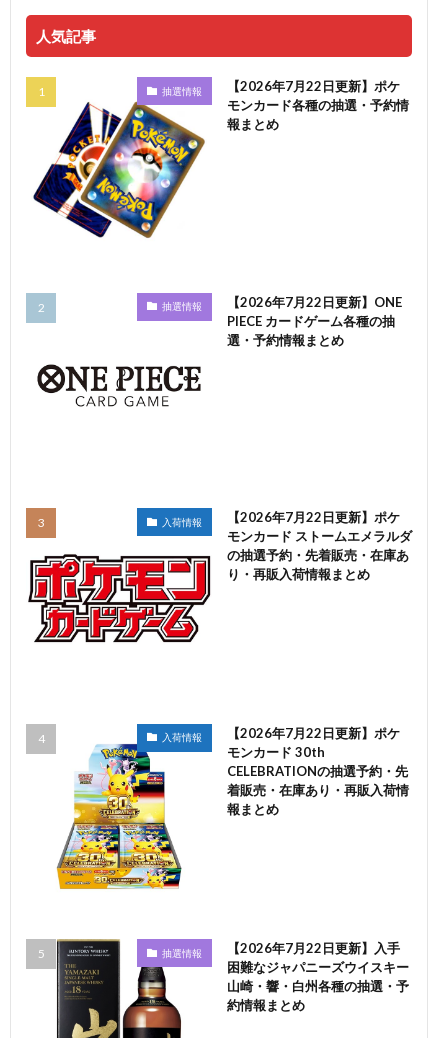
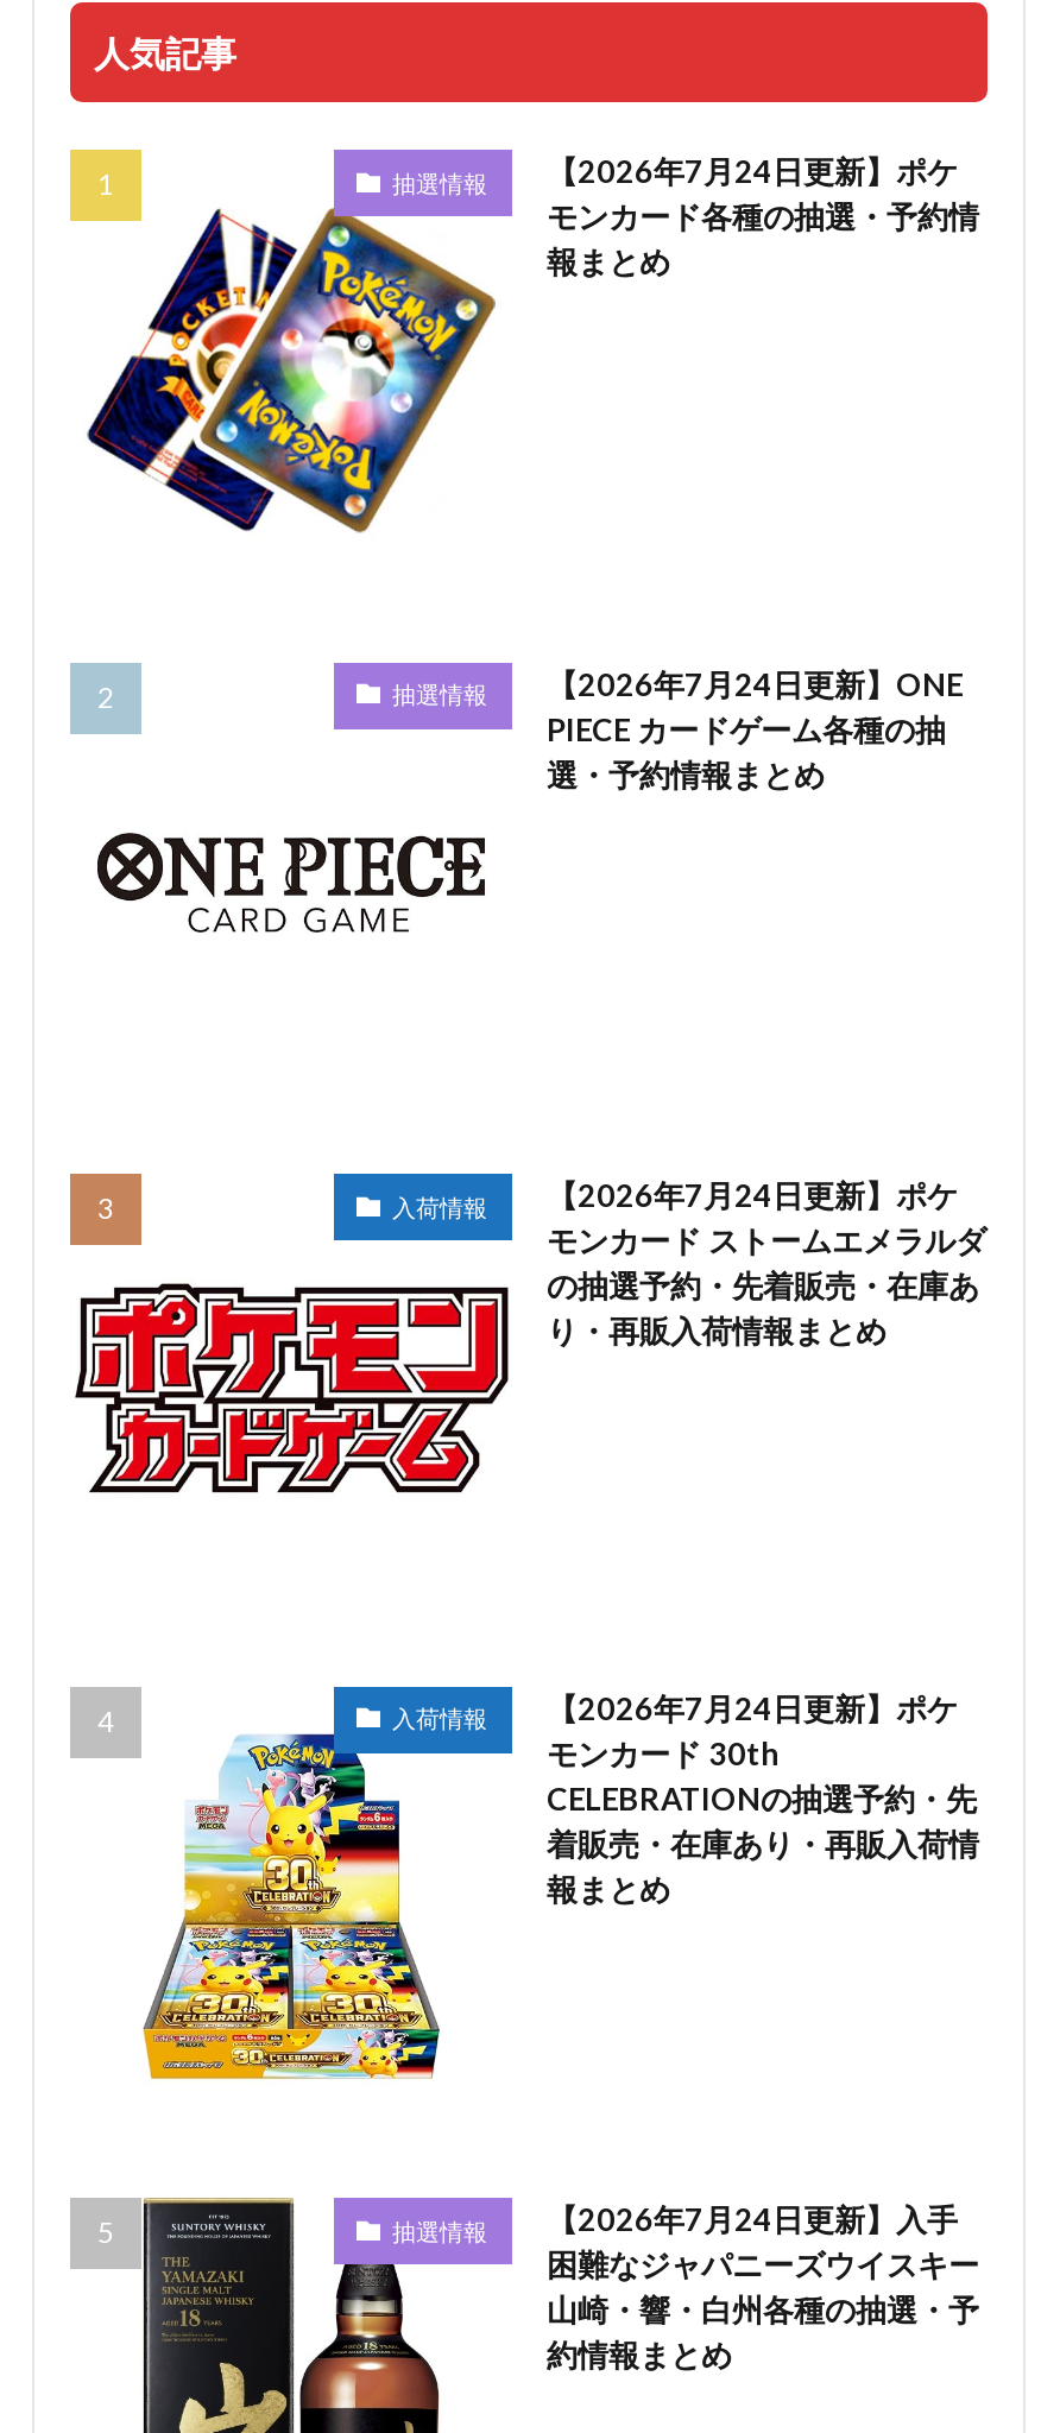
- 【2026年7月22日更新】ポケ
+ 【2026年7月24日更新】ポケ

- 【2026年7月22日更新】ONE
+ 【2026年7月24日更新】ONE

- 【2026年7月22日更新】ポケ
+ 【2026年7月24日更新】ポケ

- 【2026年7月22日更新】ポケ
+ 【2026年7月24日更新】ポケ

- 【2026年7月22日更新】入手
+ 【2026年7月24日更新】入手
